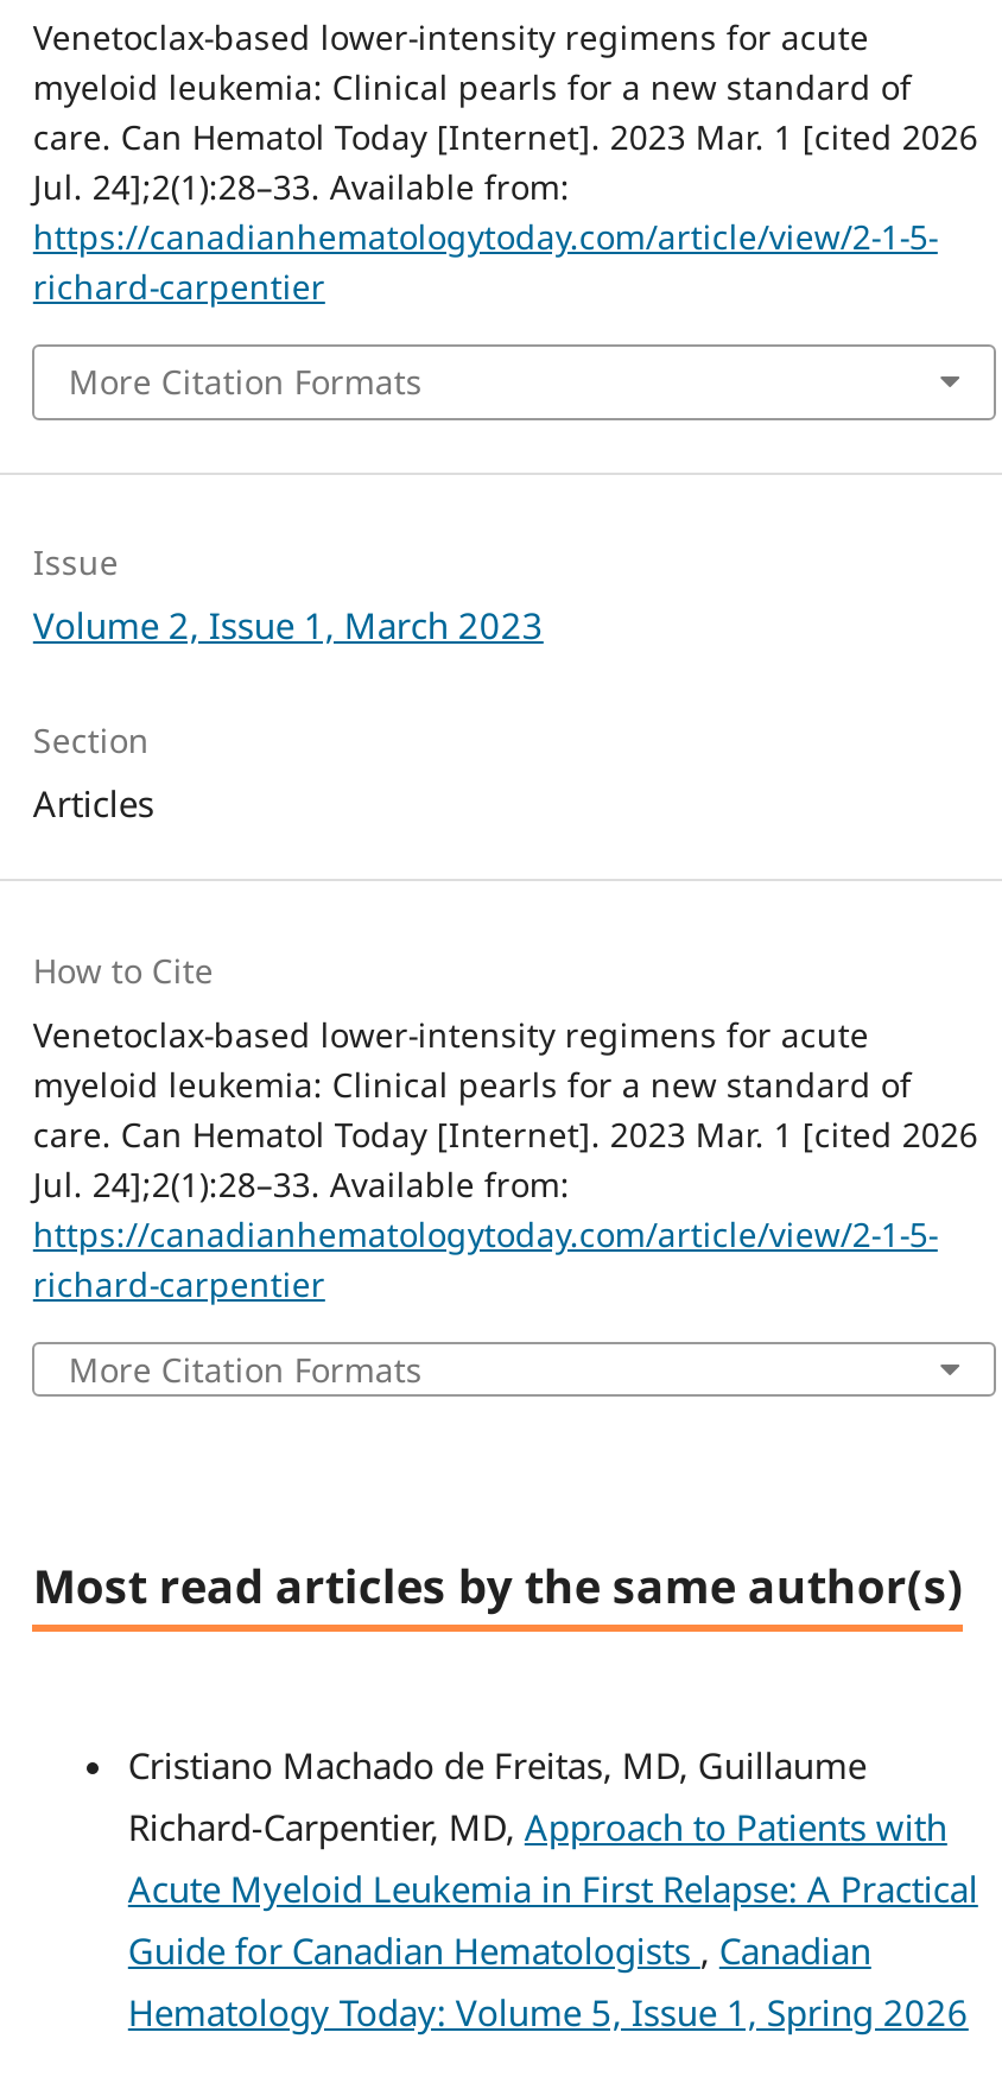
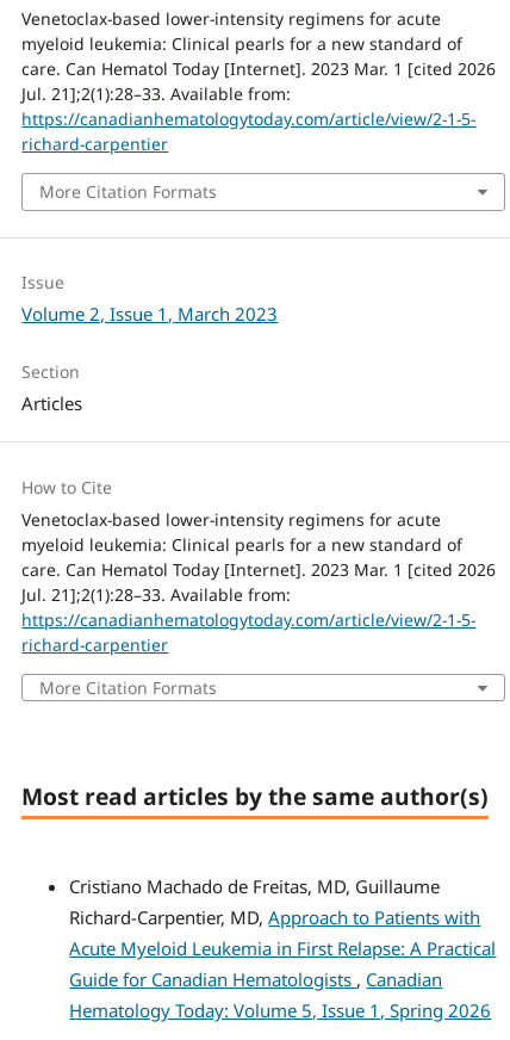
- Jul. 24];2(1):28–33. Available from:
+ Jul. 21];2(1):28–33. Available from:

- Jul. 24];2(1):28–33. Available from:
+ Jul. 21];2(1):28–33. Available from:
